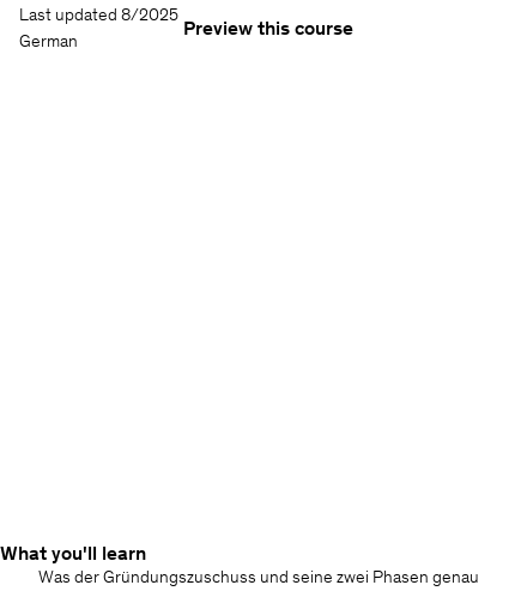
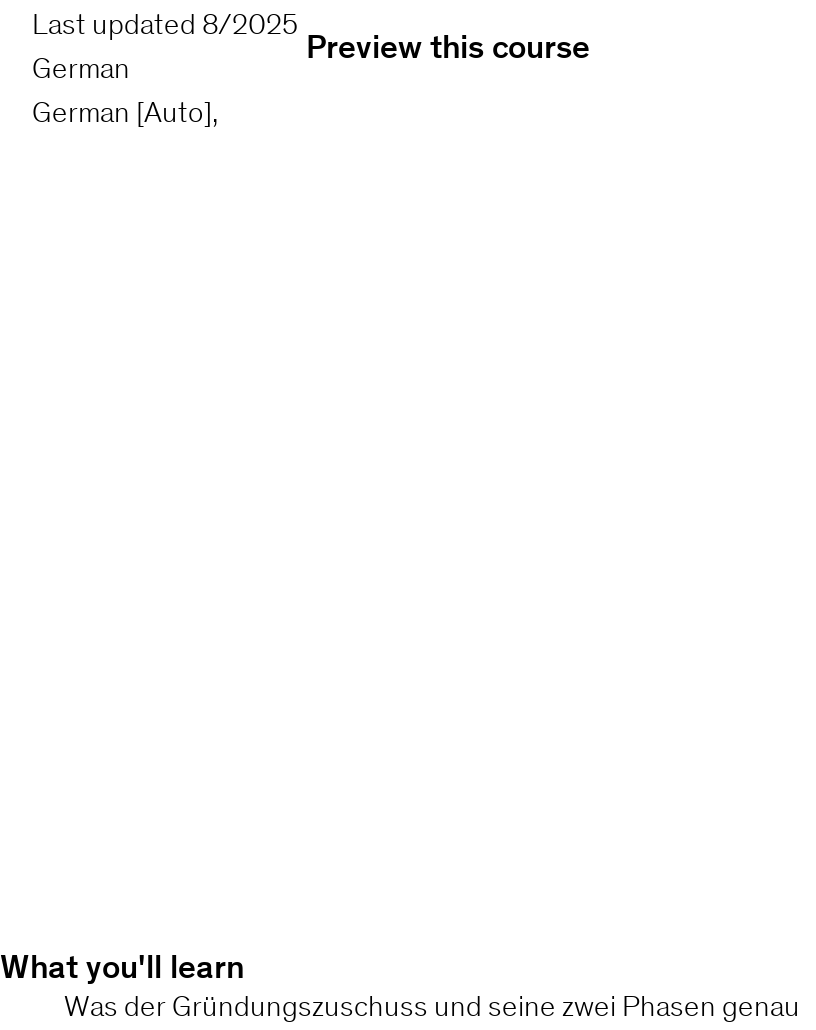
+ German [Auto],
